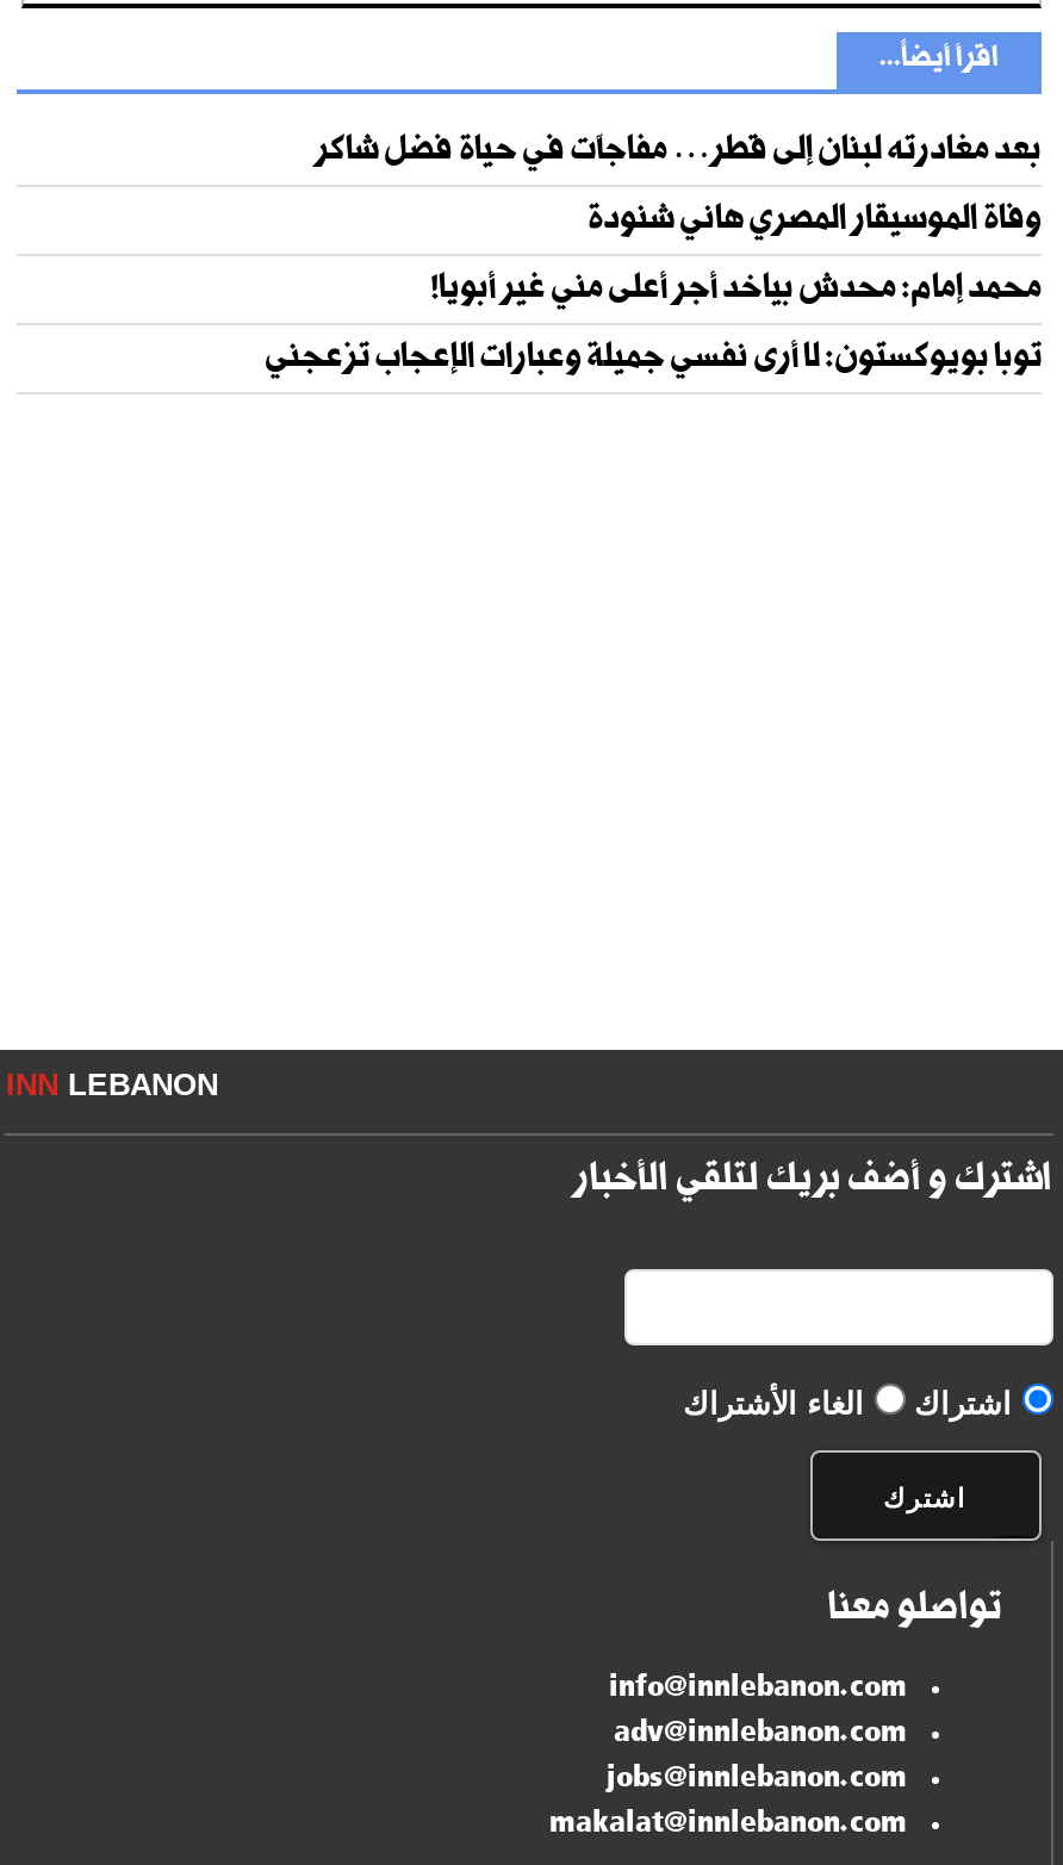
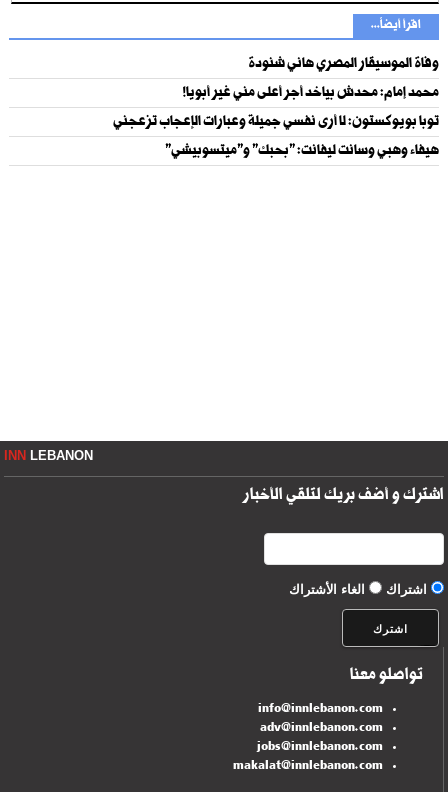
- بعد مغادرته لبنان إلى قطر… مفاجآت في حياة فضل شاكر

moved up: وفاة الموسيقار المصري هاني شنودة | محمد إمام: محدش بياخد أجر أعلى مني غير أبويا! | توبا بويوكستون: لا أرى نفسي جميلة وعبارات الإعجاب تزعجني

+ هيفاء وهبي وسانت ليفانت: "بحبك" و"ميتسوبيشي"
